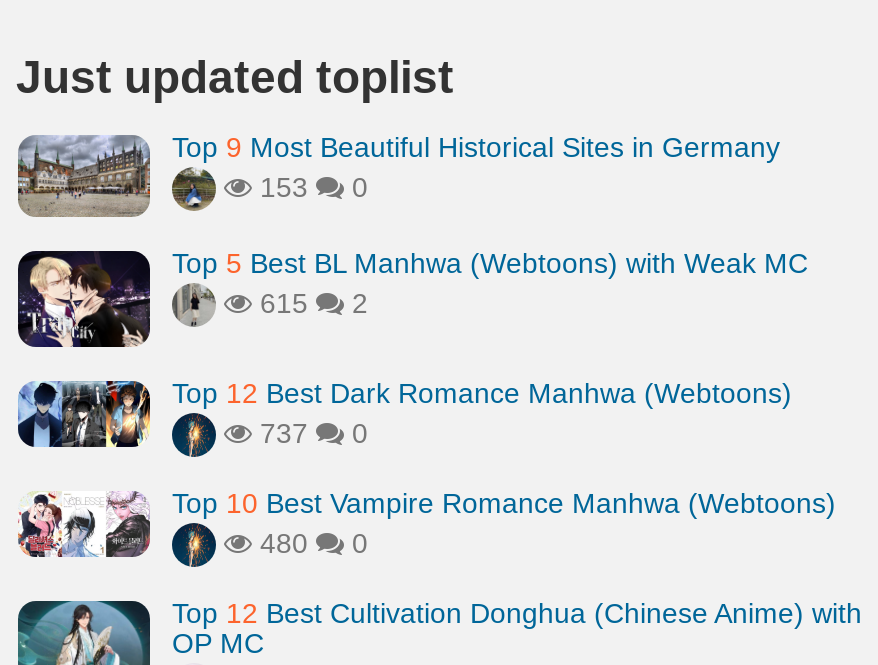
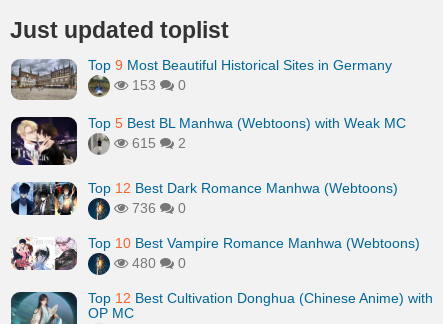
- 737 0
+ 736 0
